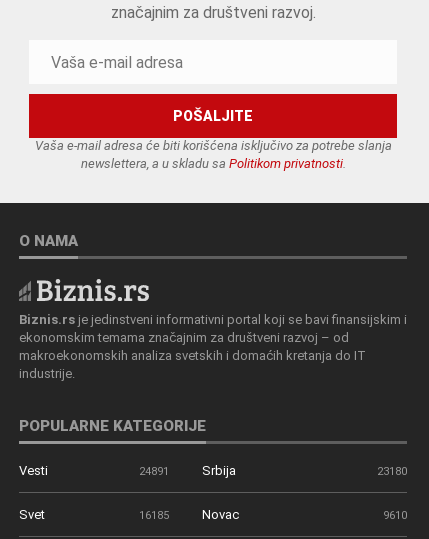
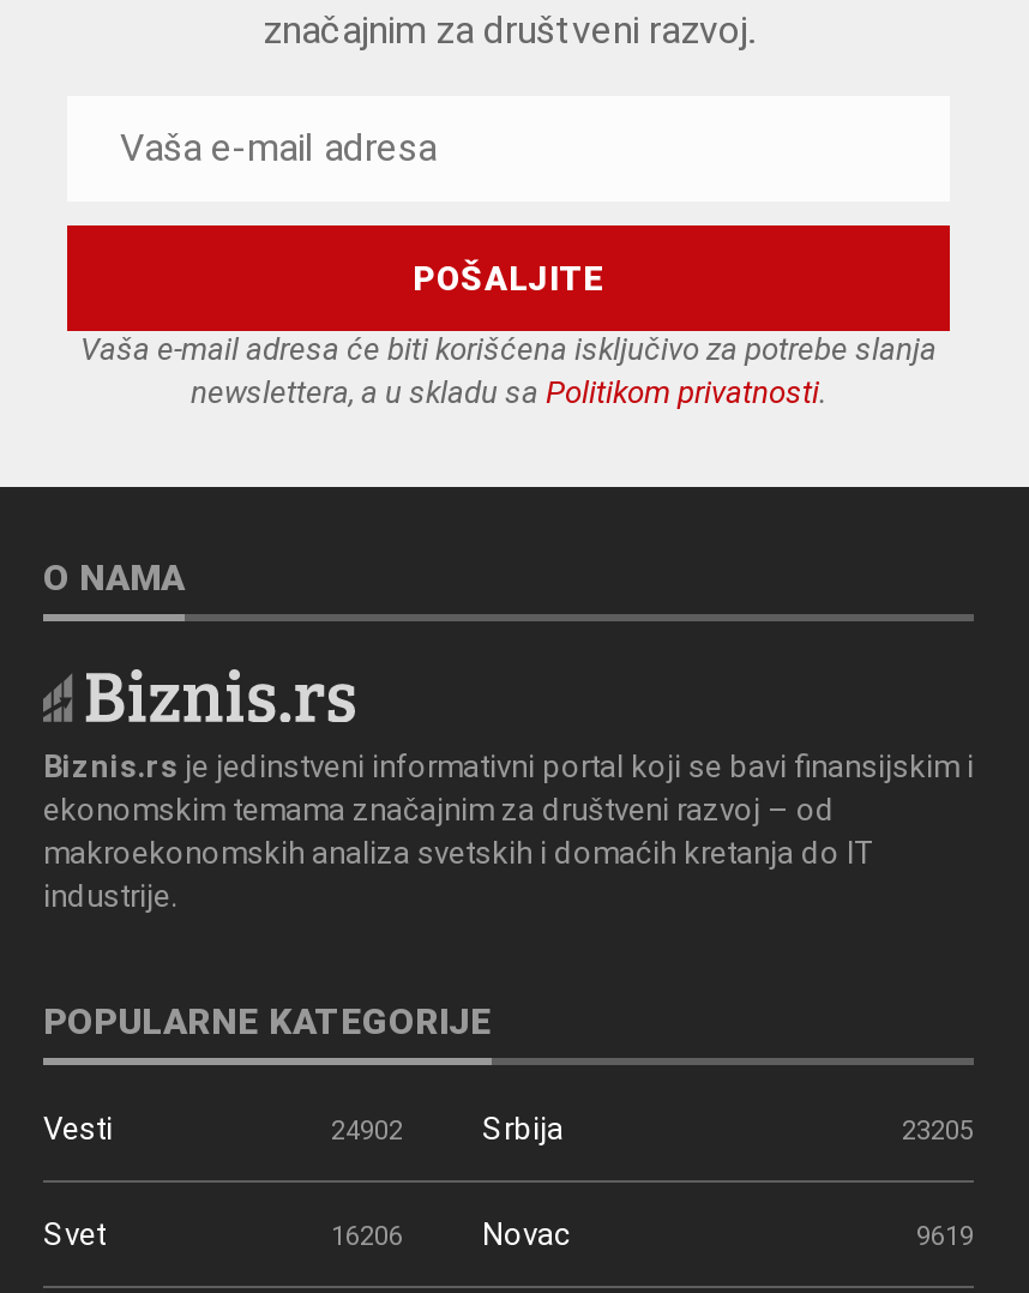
- 24891
+ 24902

- 23180
+ 23205

- 16185
+ 16206

- 9610
+ 9619
